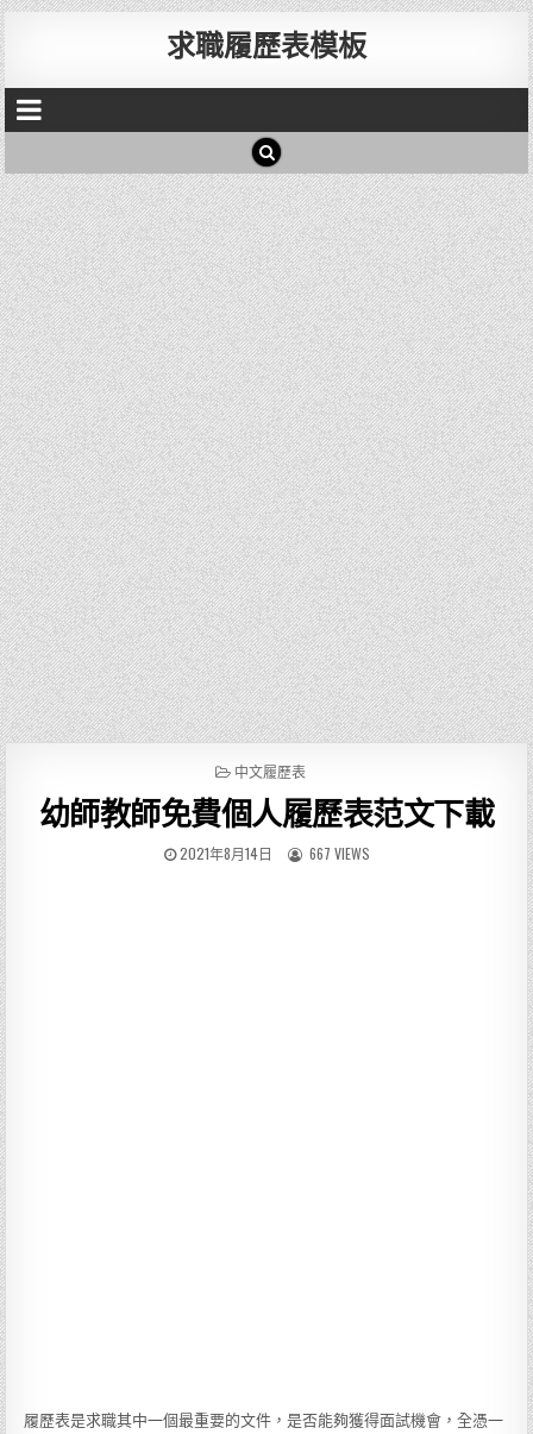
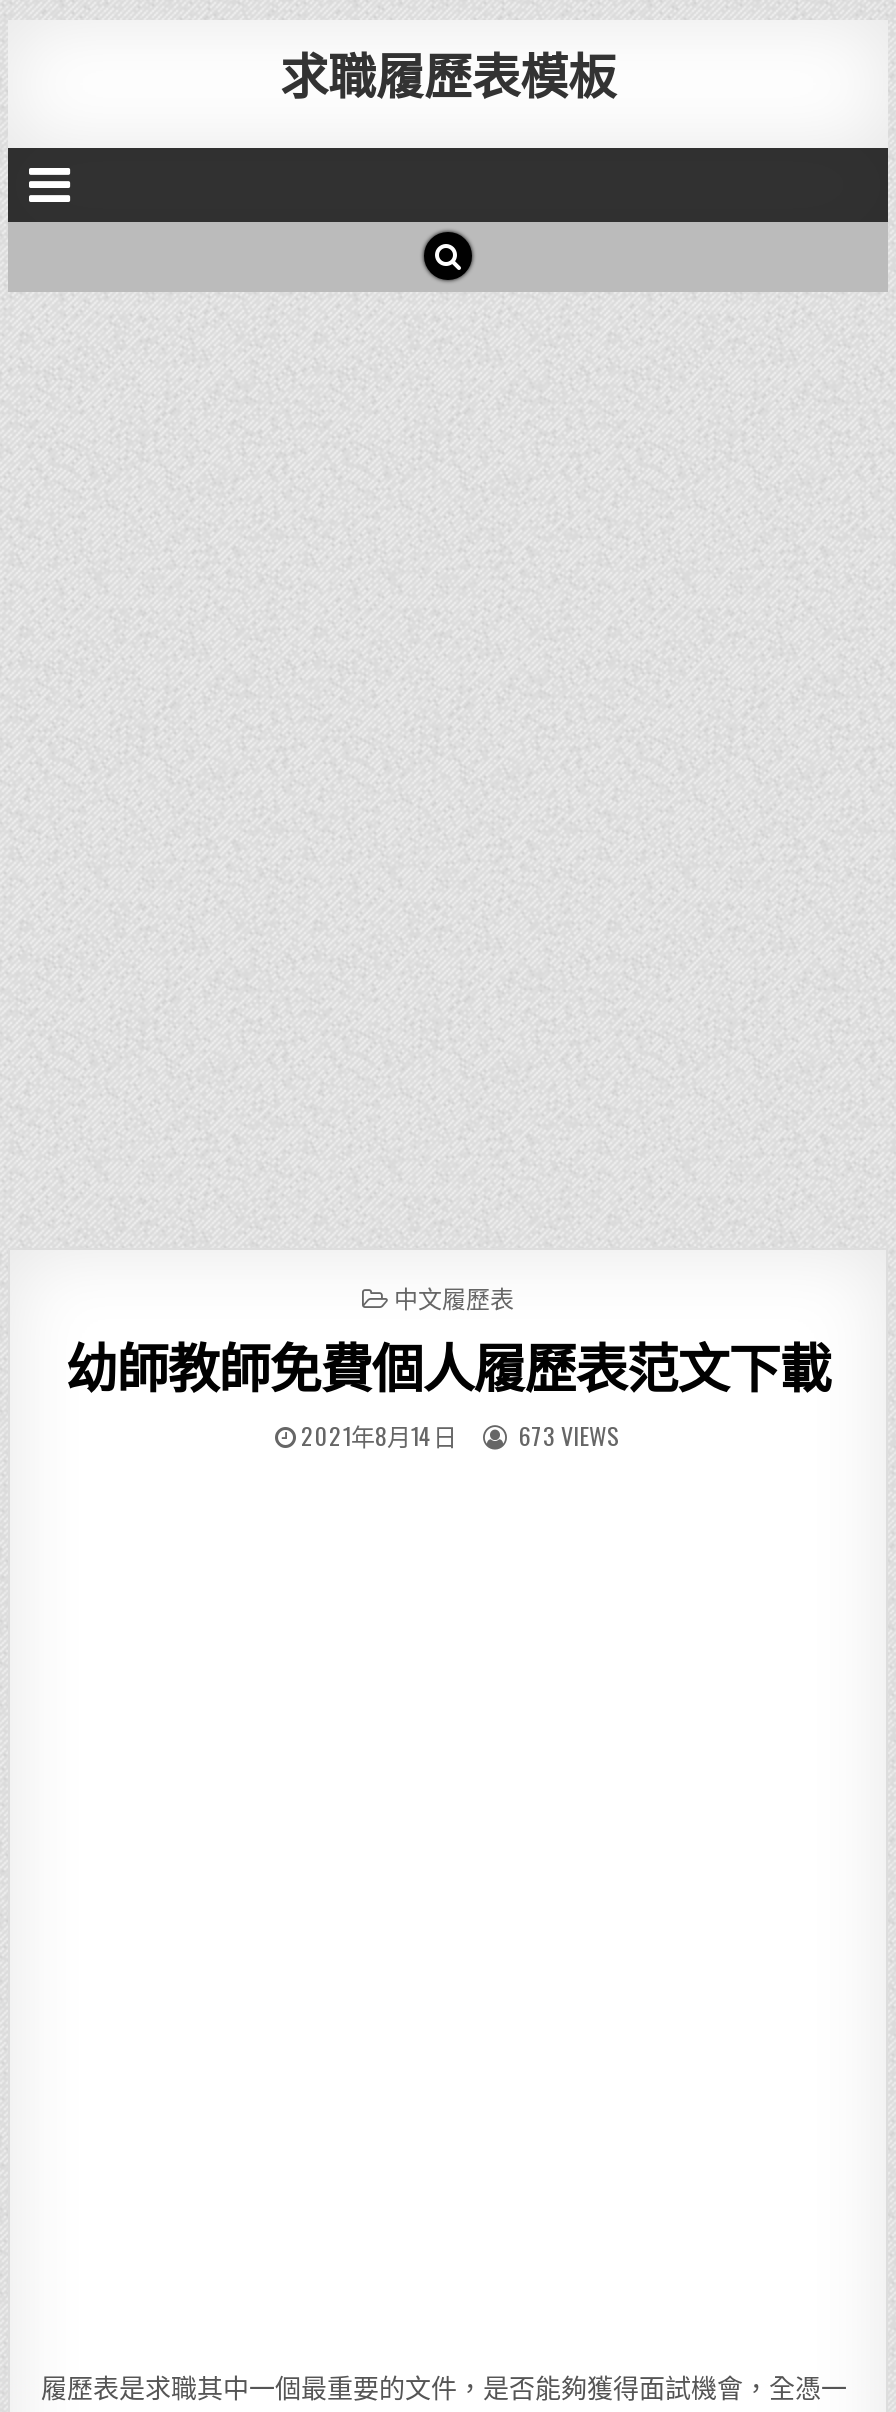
- 667 VIEWS
+ 673 VIEWS
